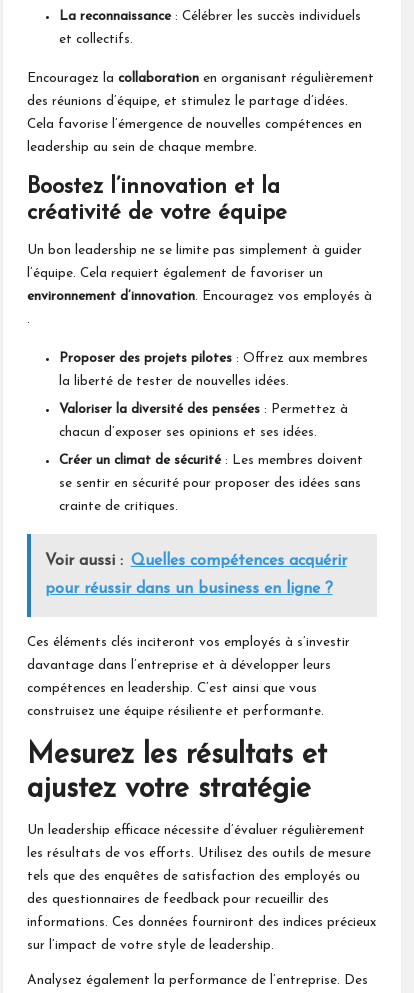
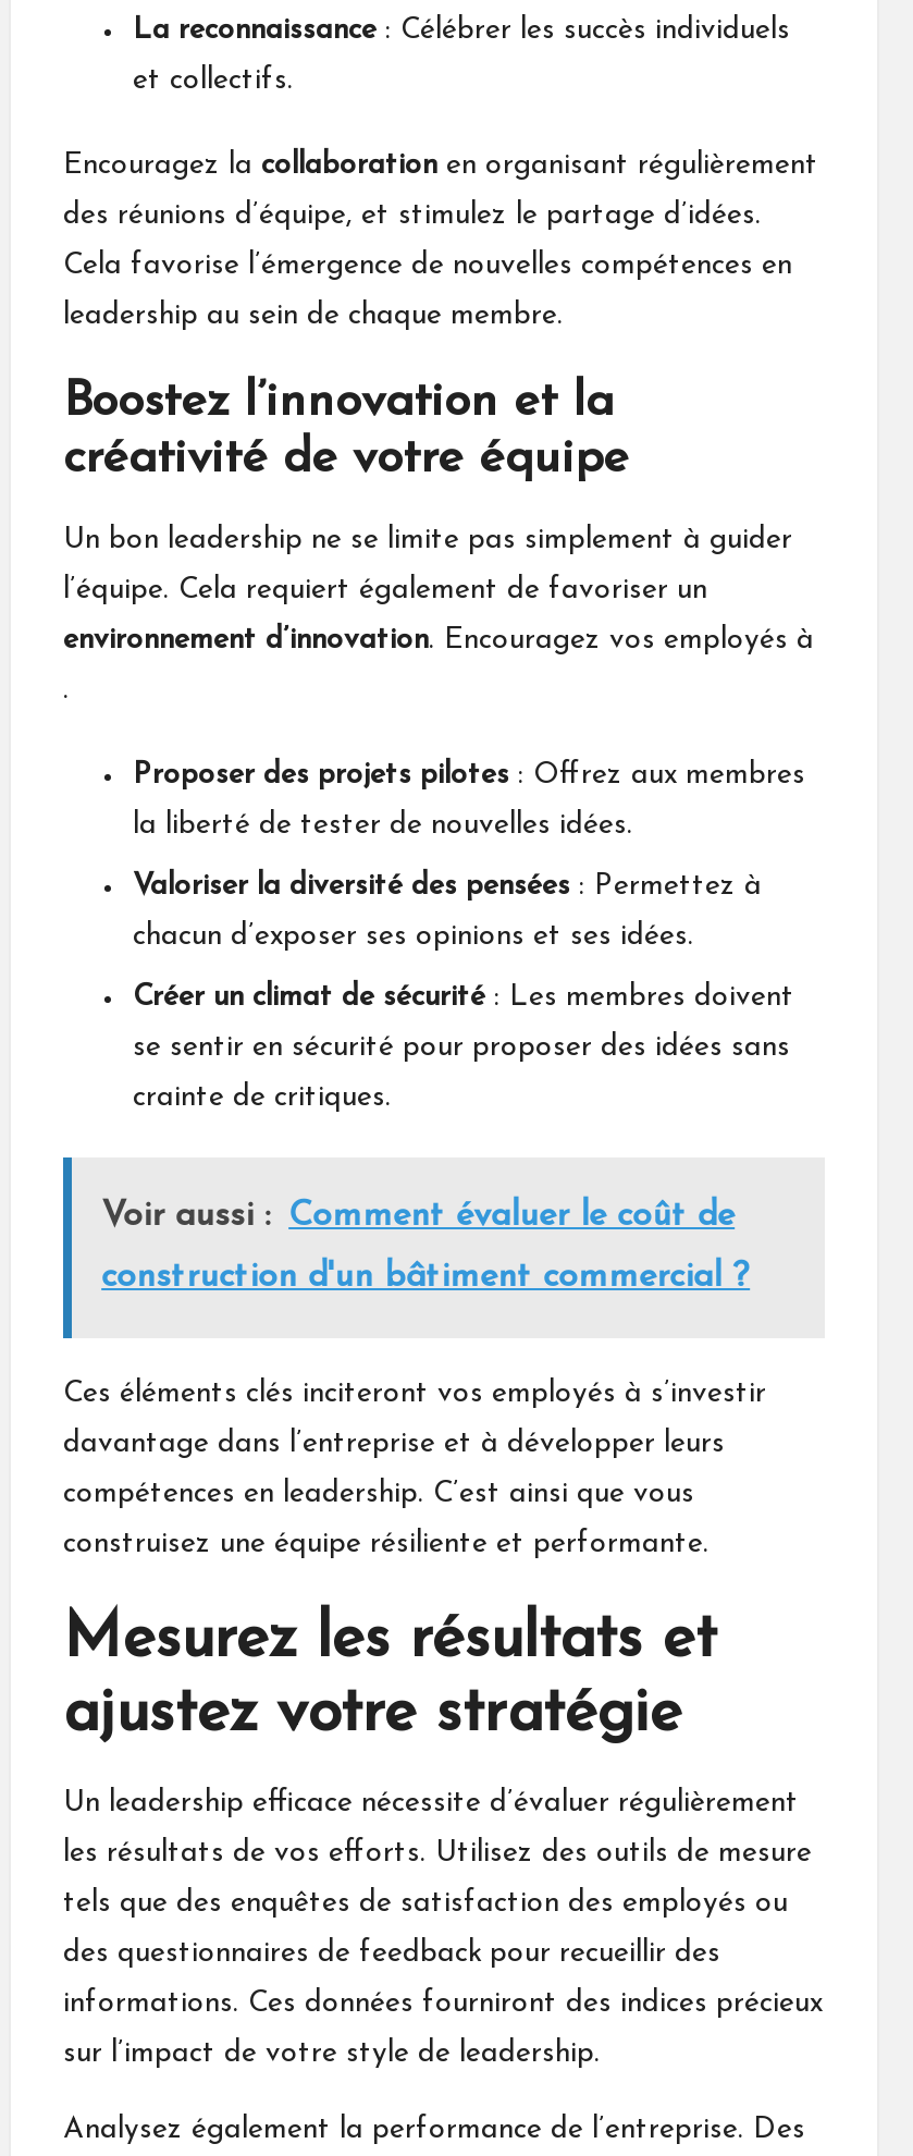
- Voir aussi : Quelles compétences acquérir
+ Voir aussi : Comment évaluer le coût de

- pour réussir dans un business en ligne ?
+ construction d'un bâtiment commercial ?
